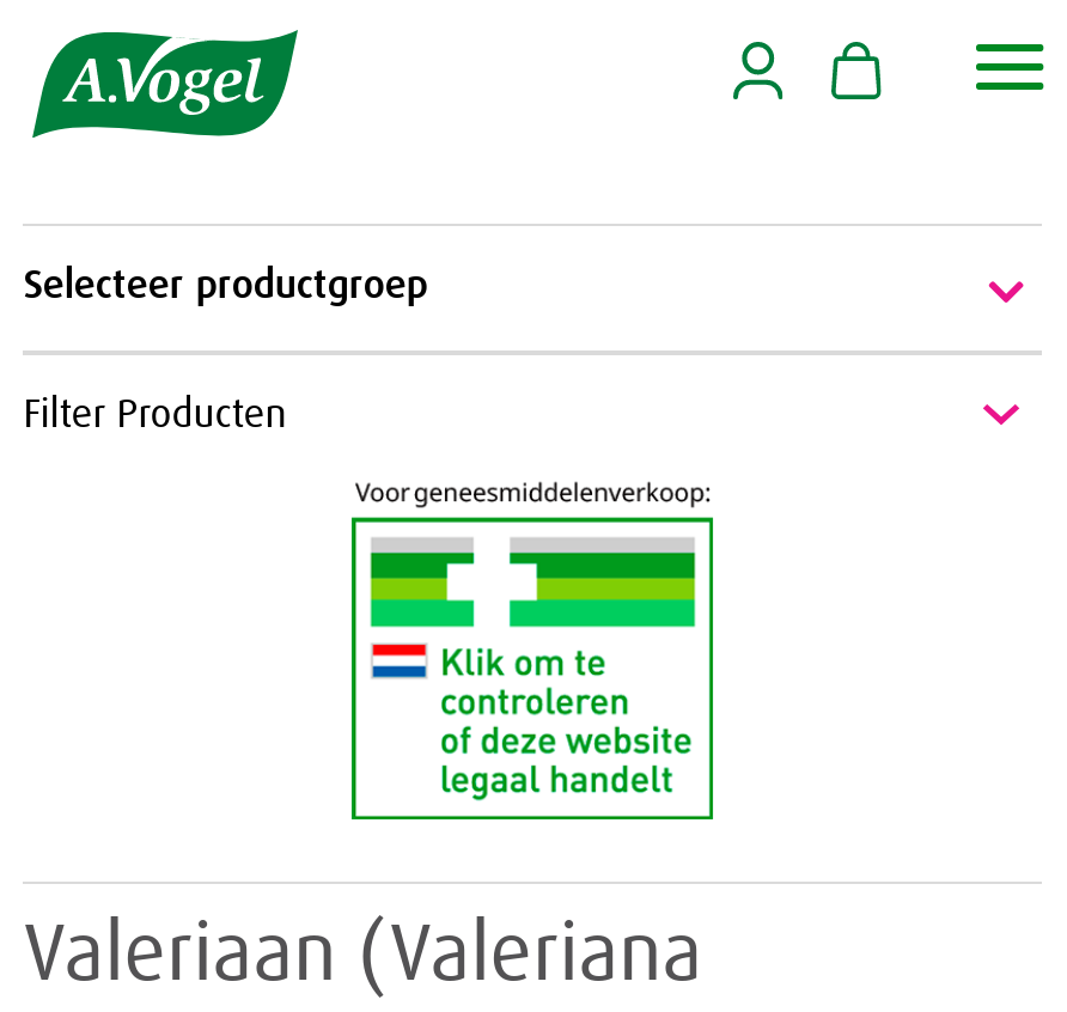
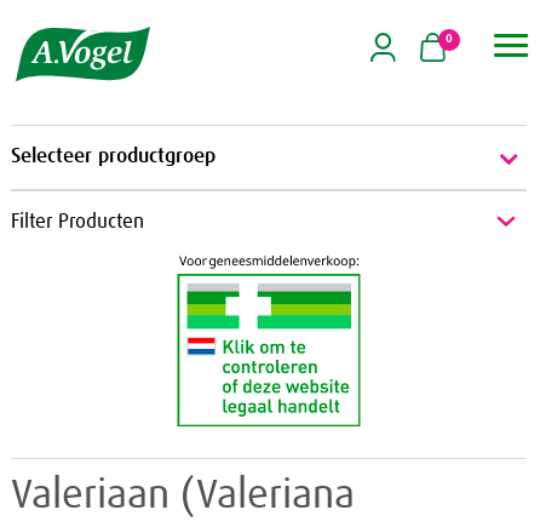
+ 0
